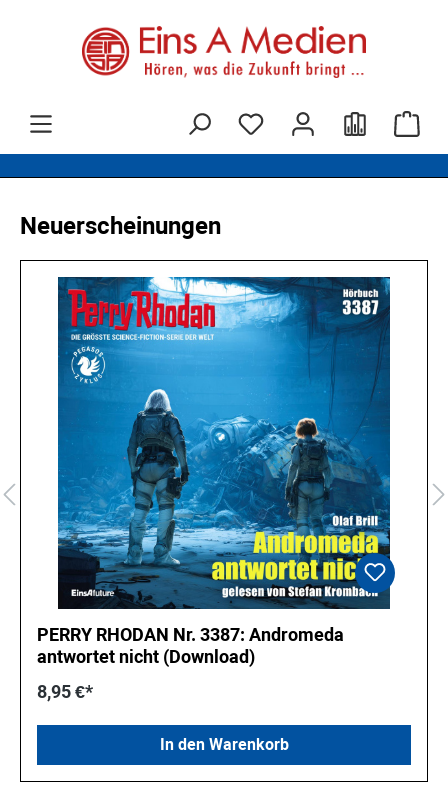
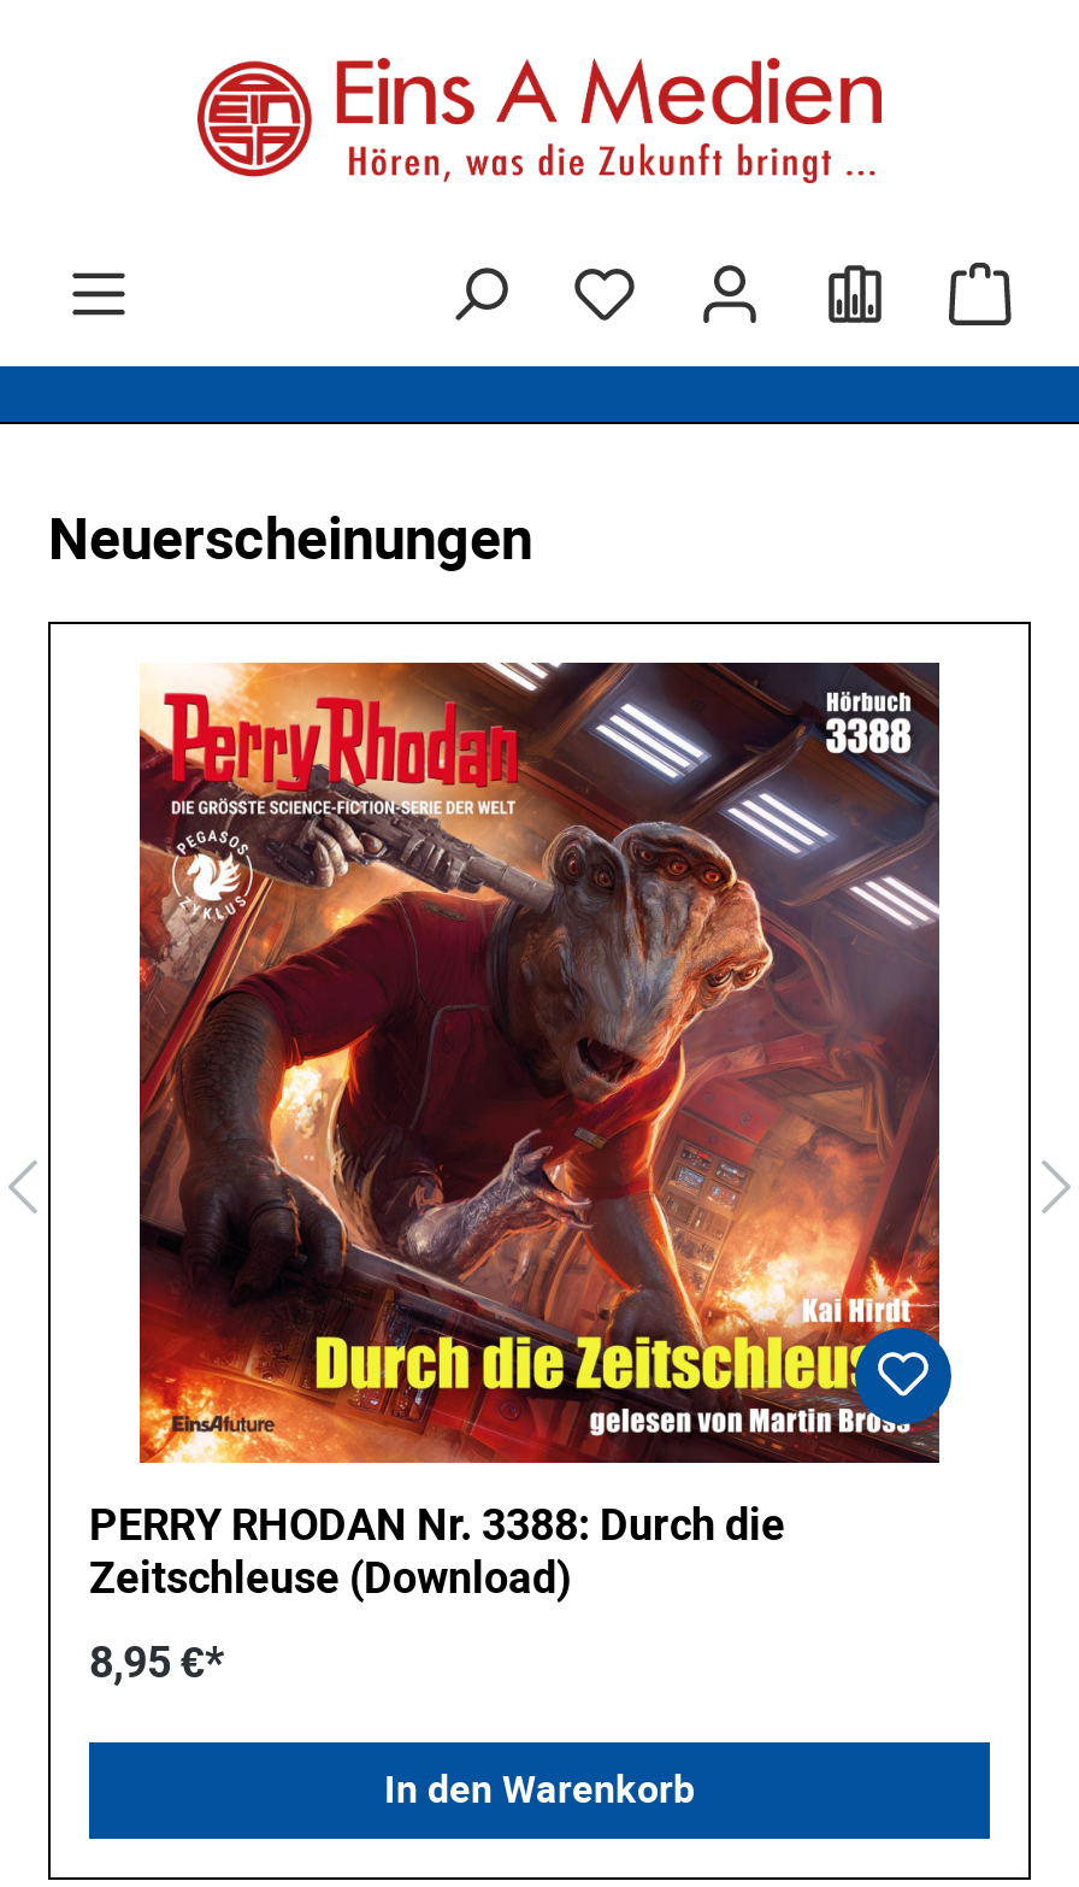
- [image]
- PERRY RHODAN Nr. 3387: Andromeda
- antwortet nicht (Download)
+ [image]
+ PERRY RHODAN Nr. 3388: Durch die
+ Zeitschleuse (Download)
